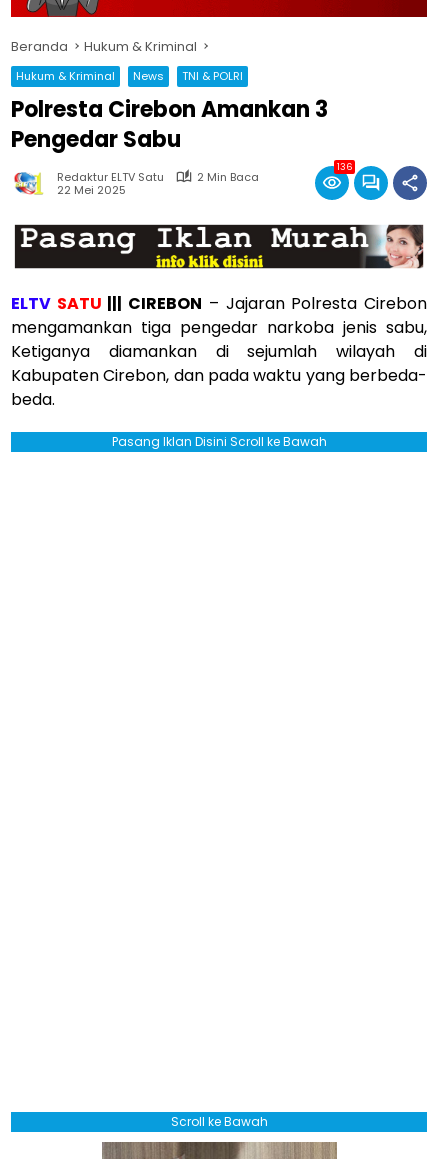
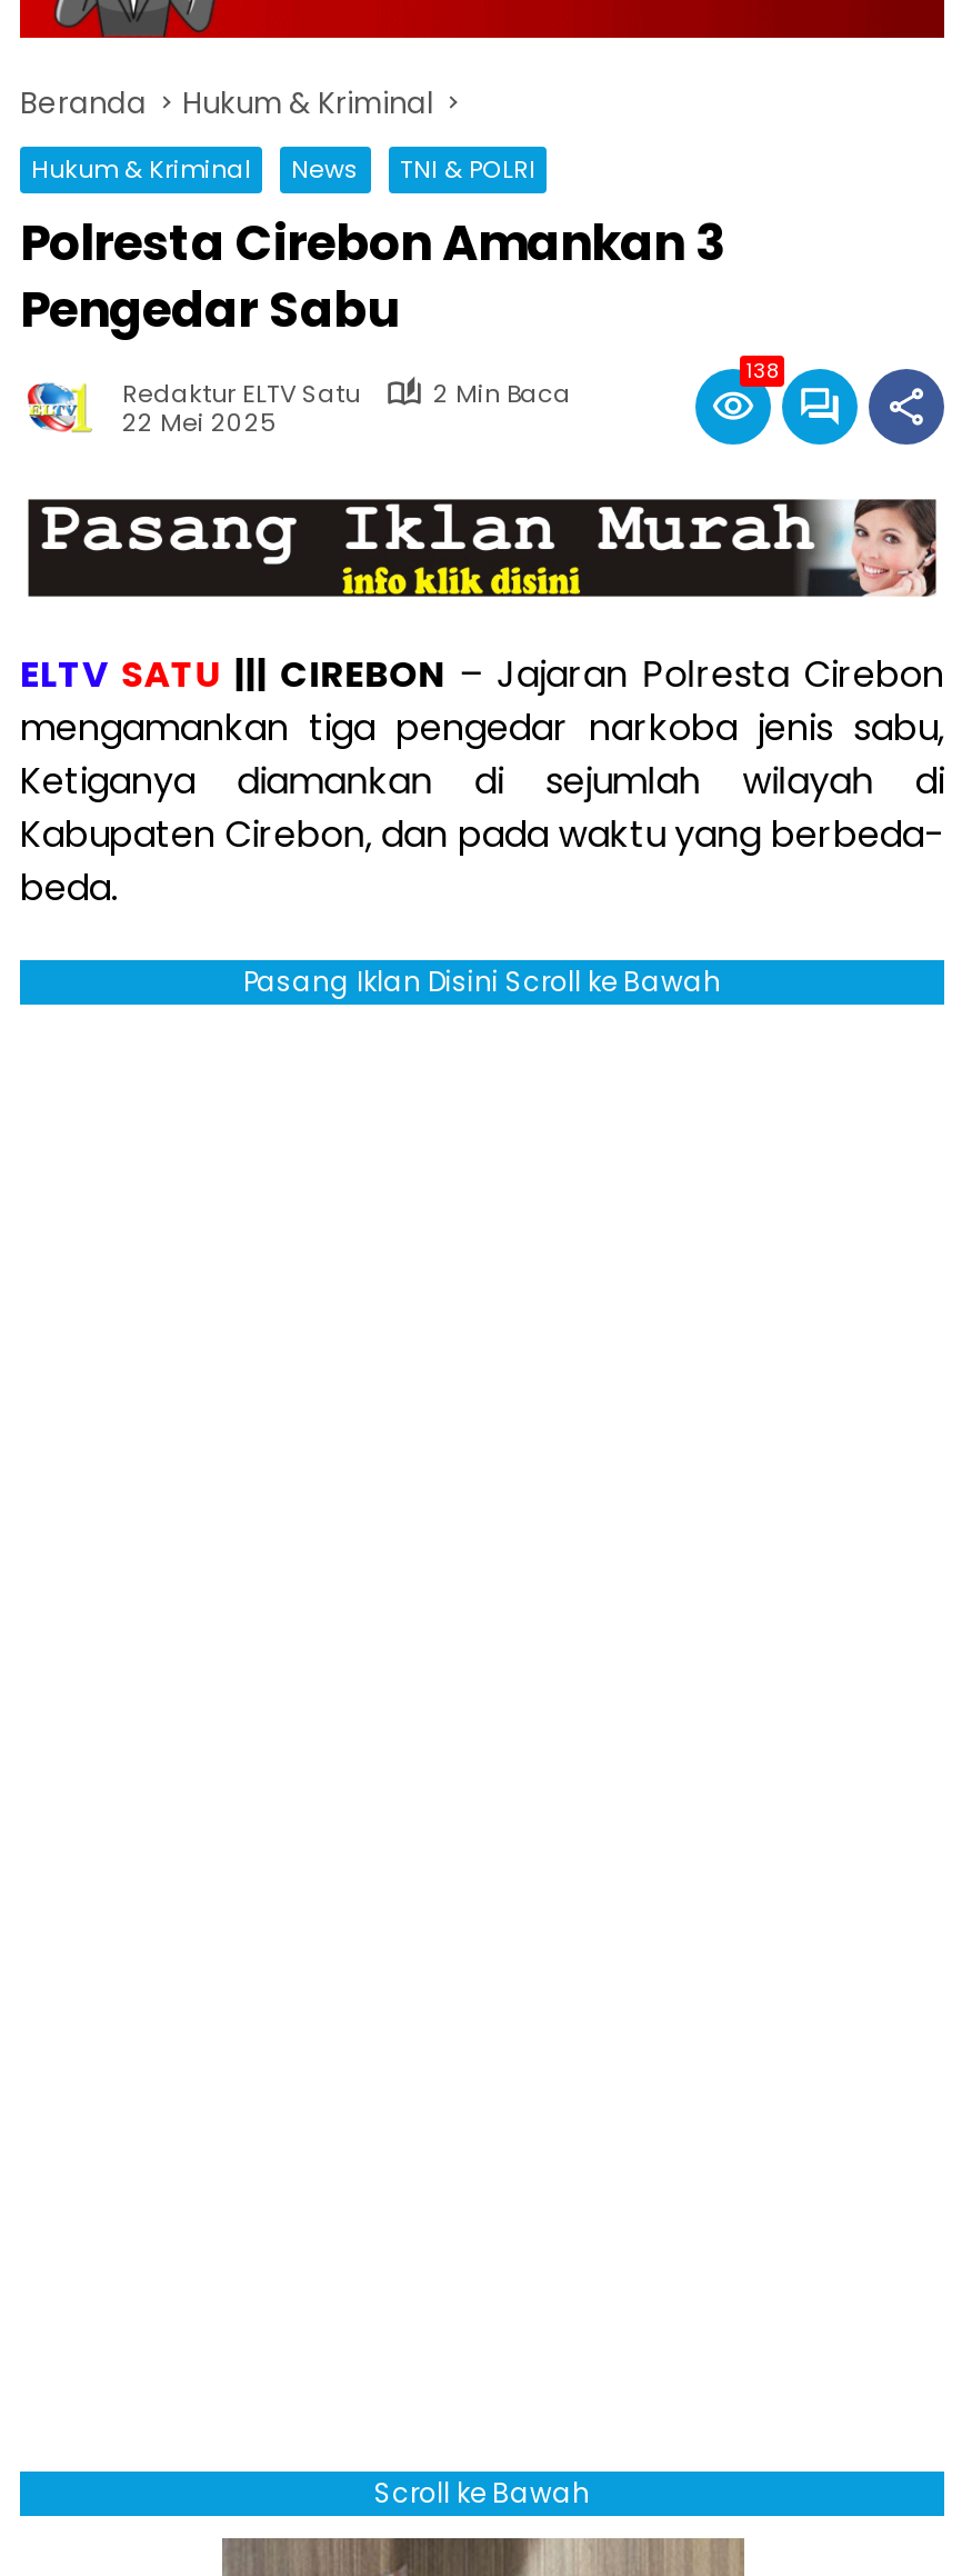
- 136
+ 138
